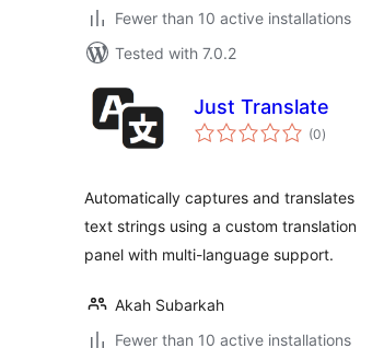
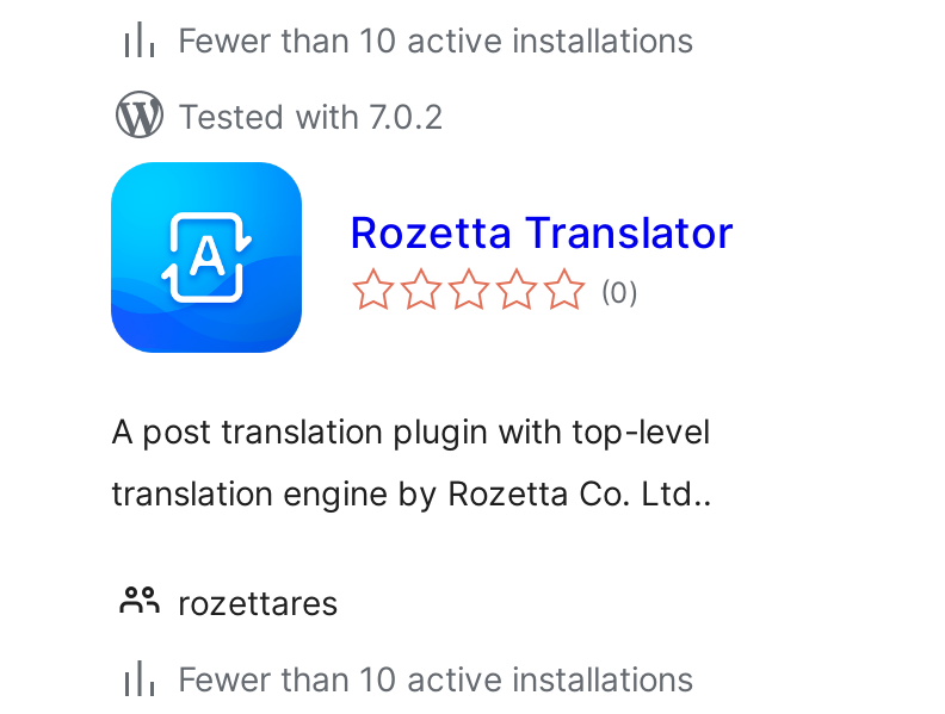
- [image]
- Just Translate
+ [image]
+ Rozetta Translator

- Automatically captures and translates
- text strings using a custom translation
- panel with multi-language support.
- Akah Subarkah
+ A post translation plugin with top-level
+ translation engine by Rozetta Co. Ltd..
+ rozettares
